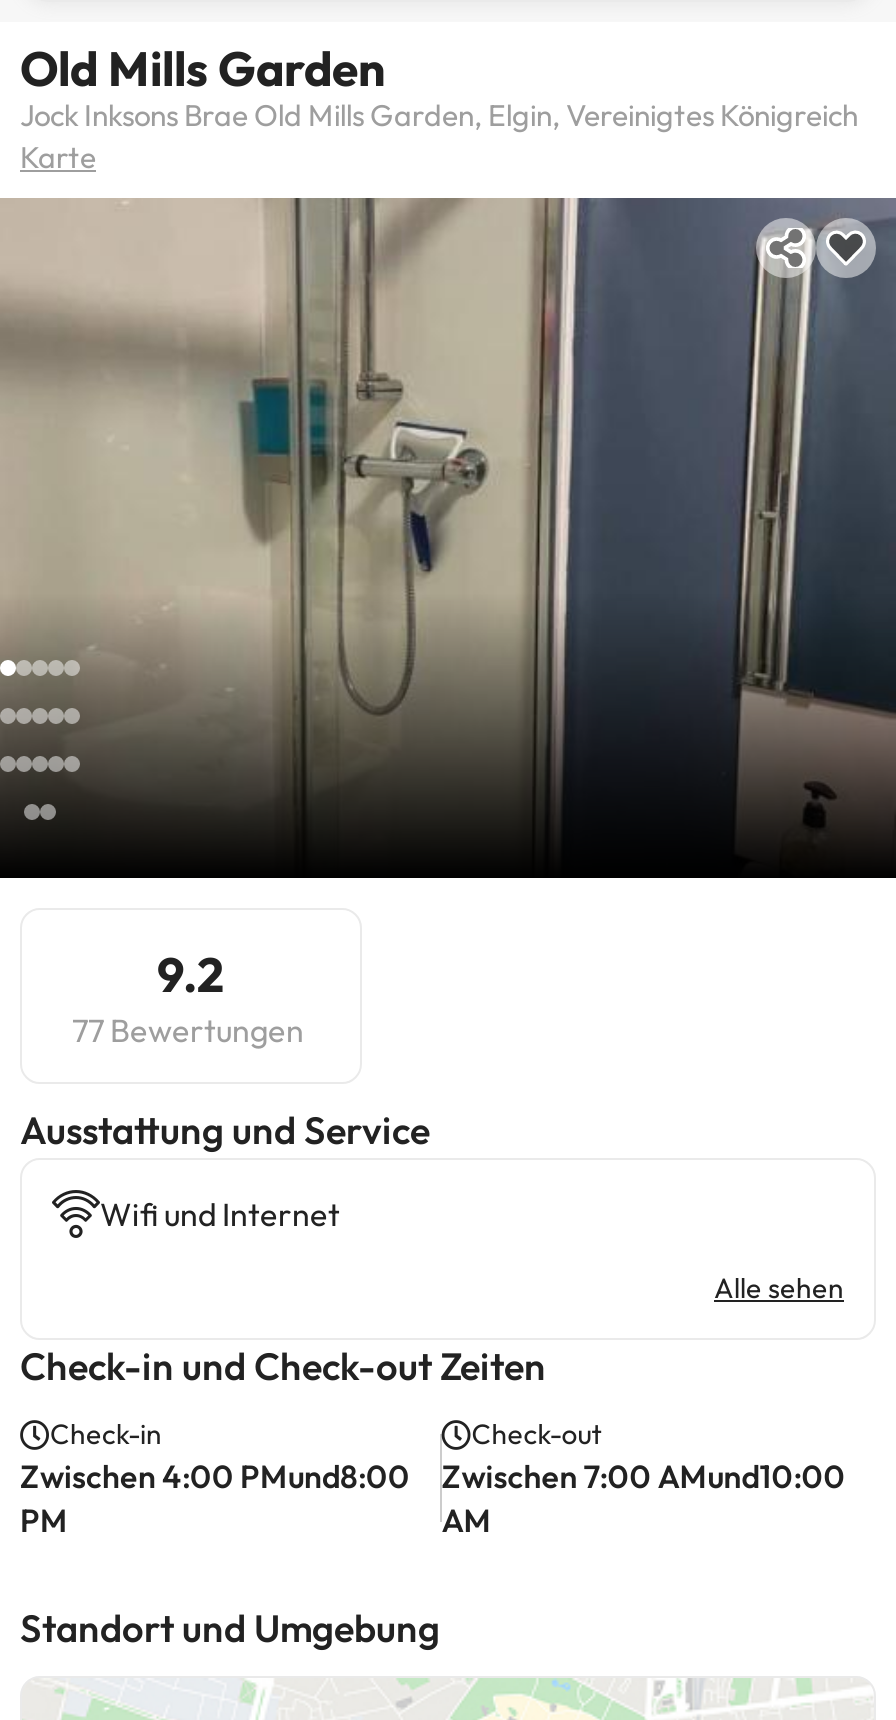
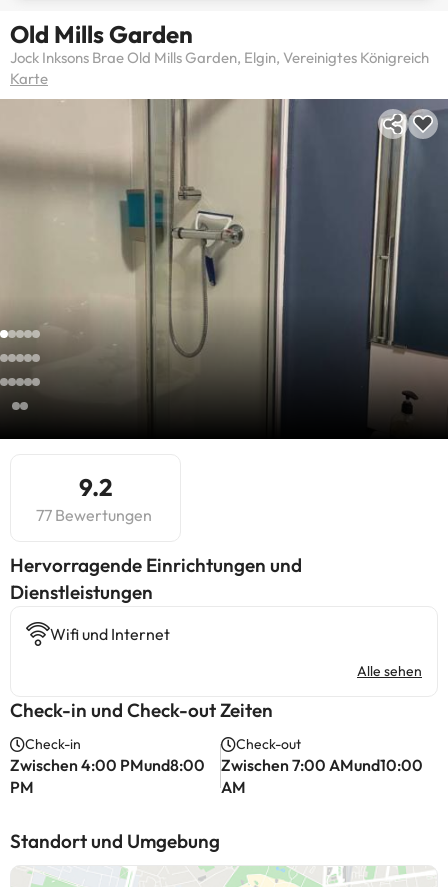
- Ausstattung und Service
+ Hervorragende Einrichtungen und
+ Dienstleistungen
